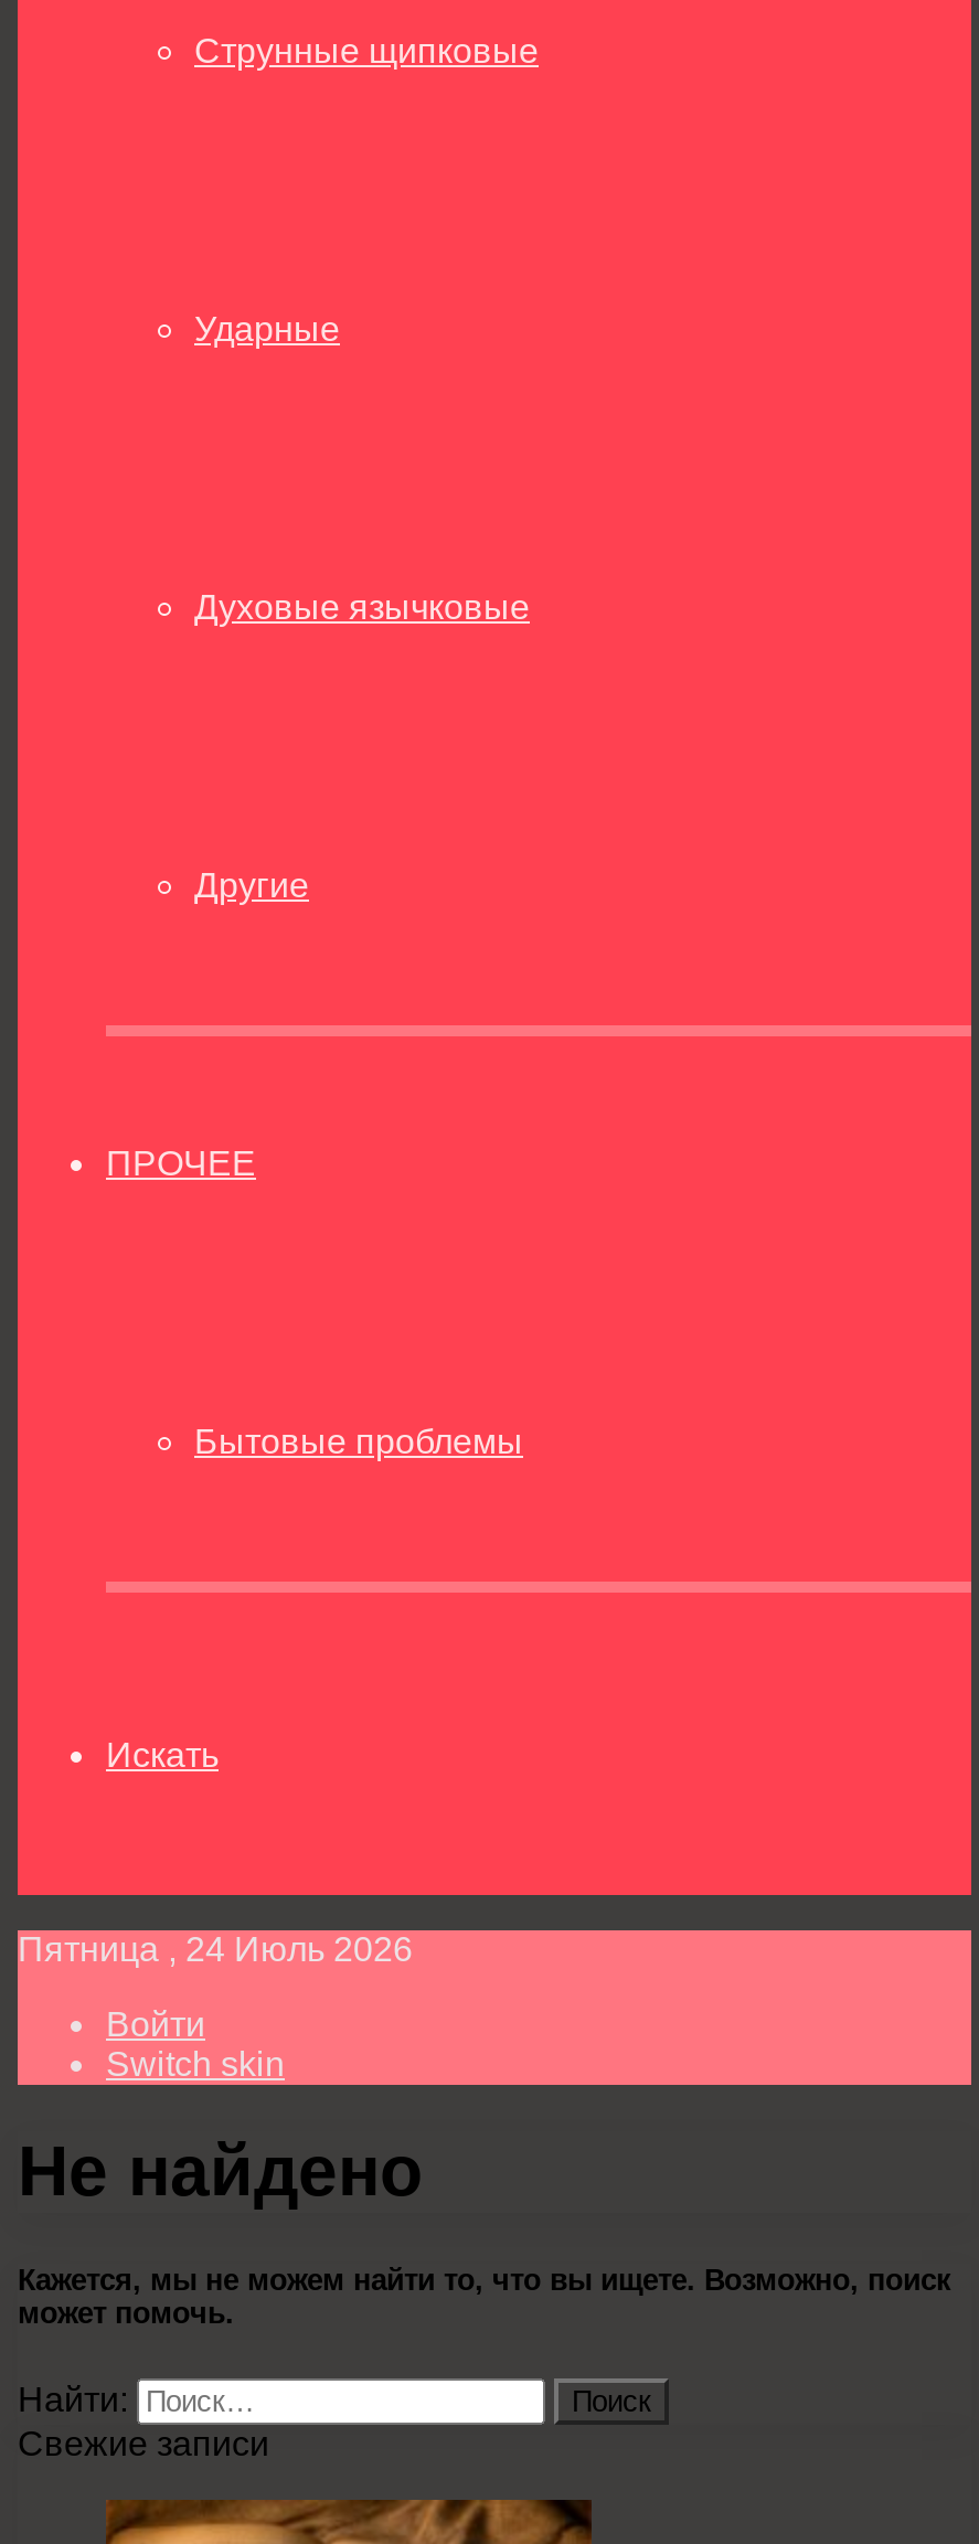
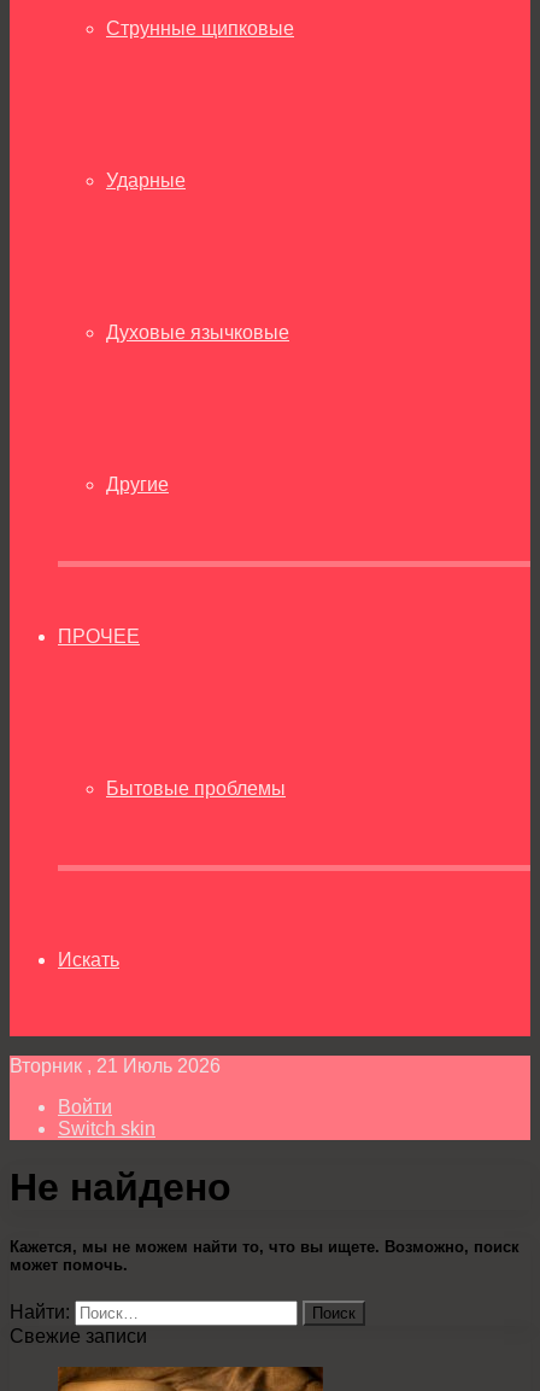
- Пятница , 24 Июль 2026
+ Вторник , 21 Июль 2026
